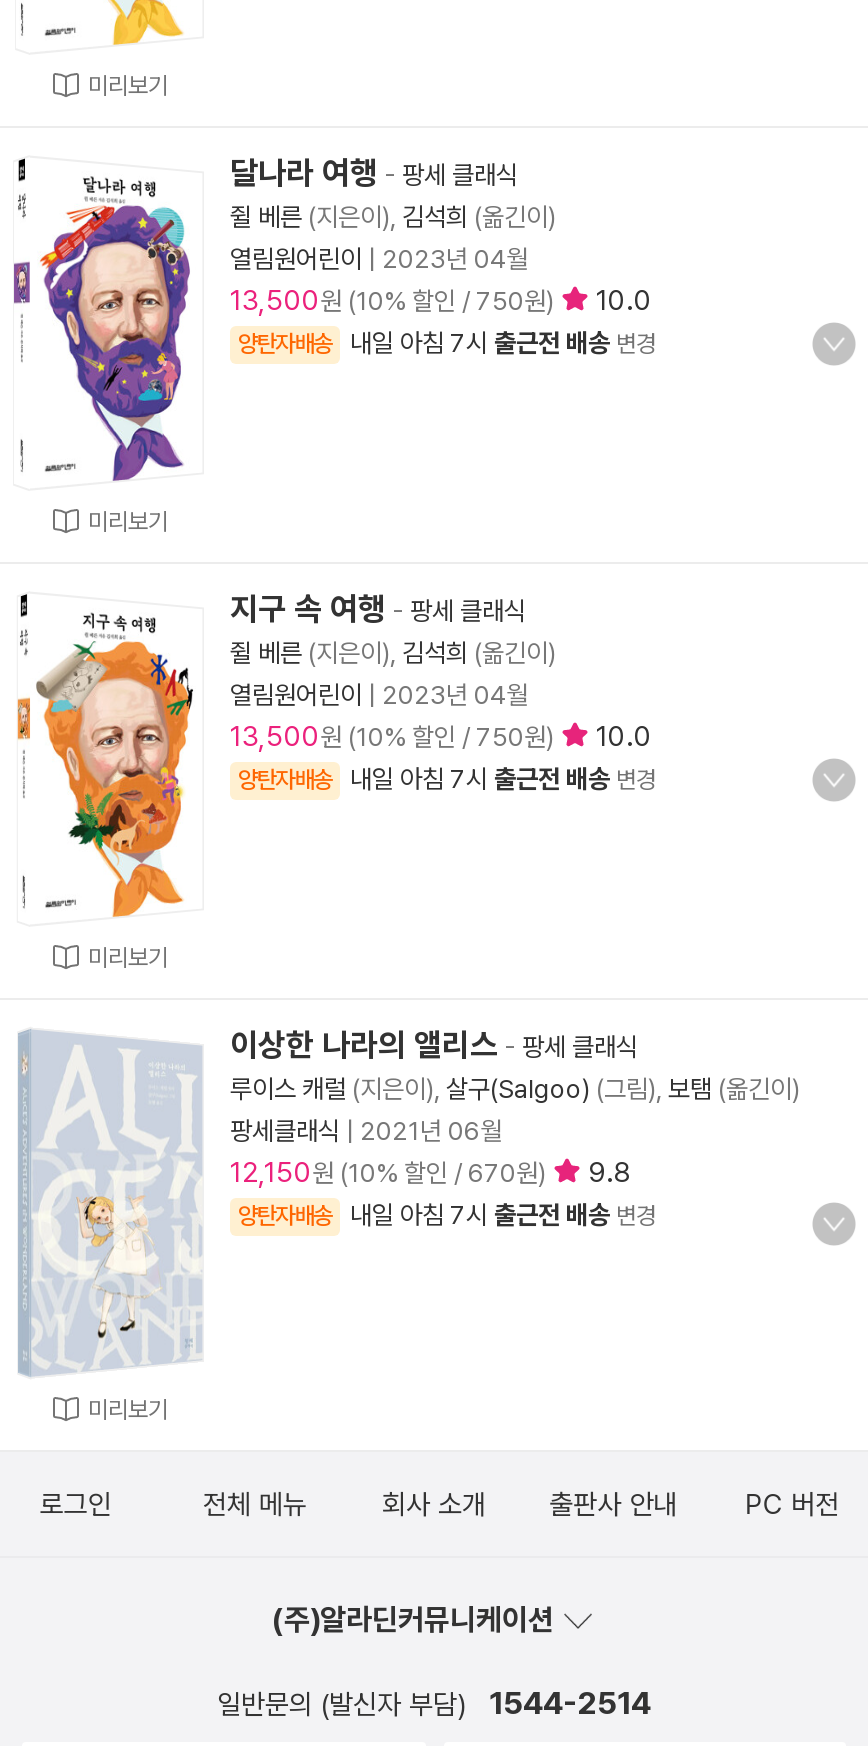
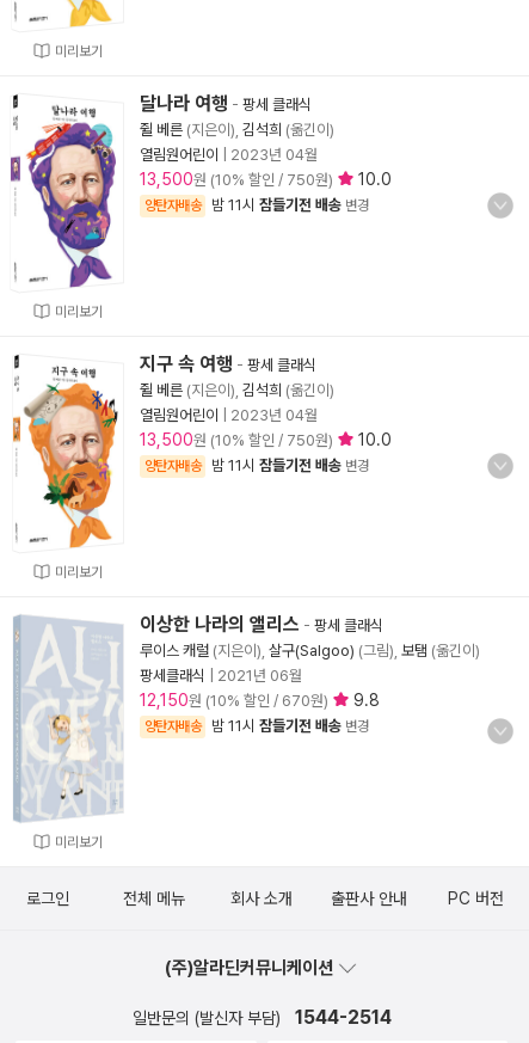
- 내일 아침 7시 출근전 배송 변경
+ 밤 11시 잠들기전 배송 변경

- 내일 아침 7시 출근전 배송 변경
+ 밤 11시 잠들기전 배송 변경

- 내일 아침 7시 출근전 배송 변경
+ 밤 11시 잠들기전 배송 변경
